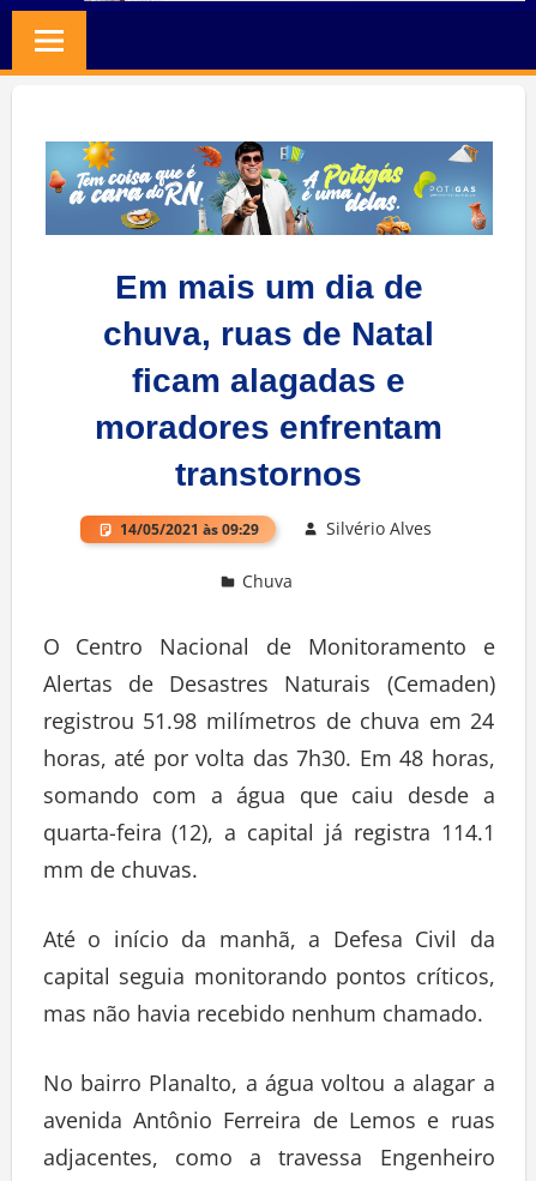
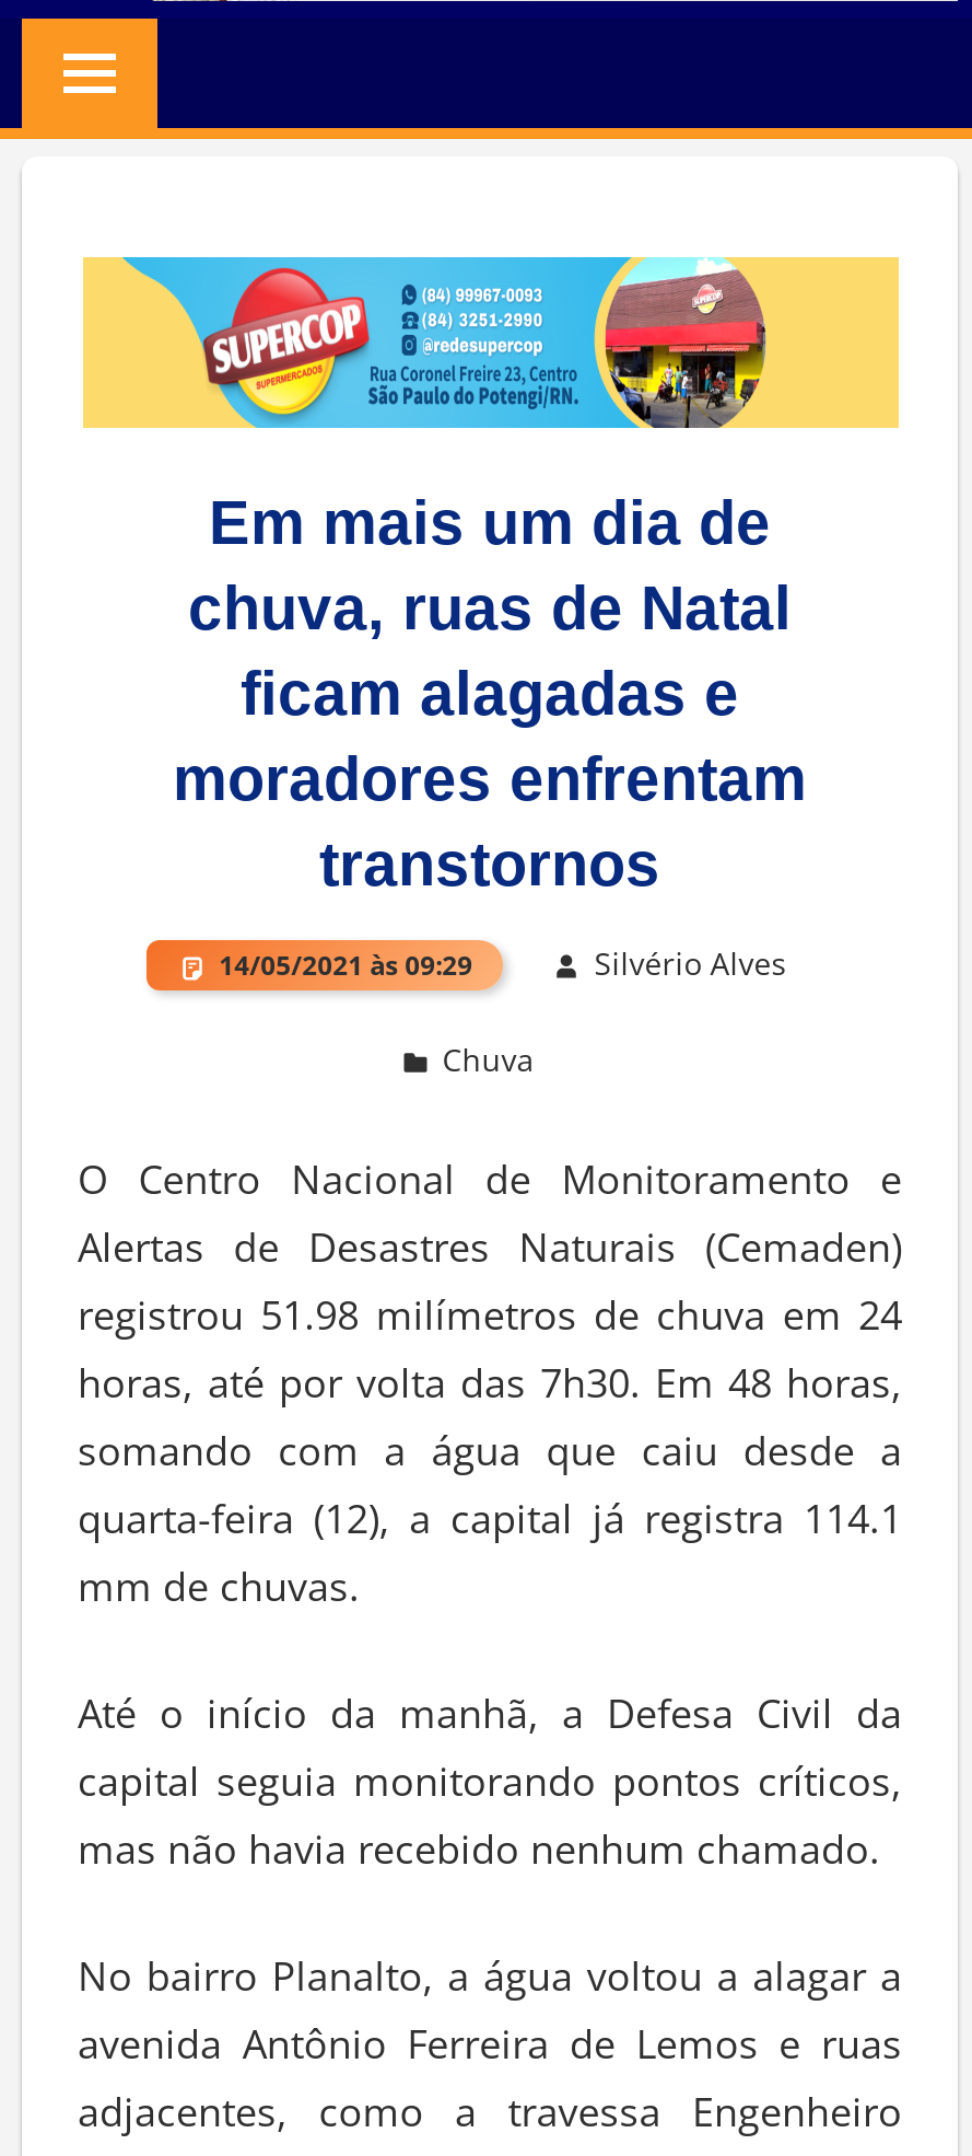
- [image]
+ [image]
